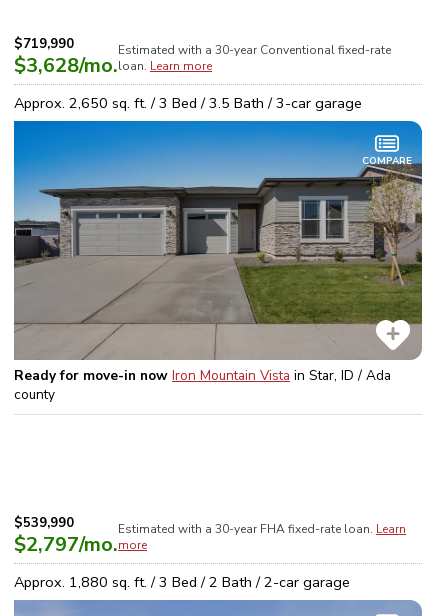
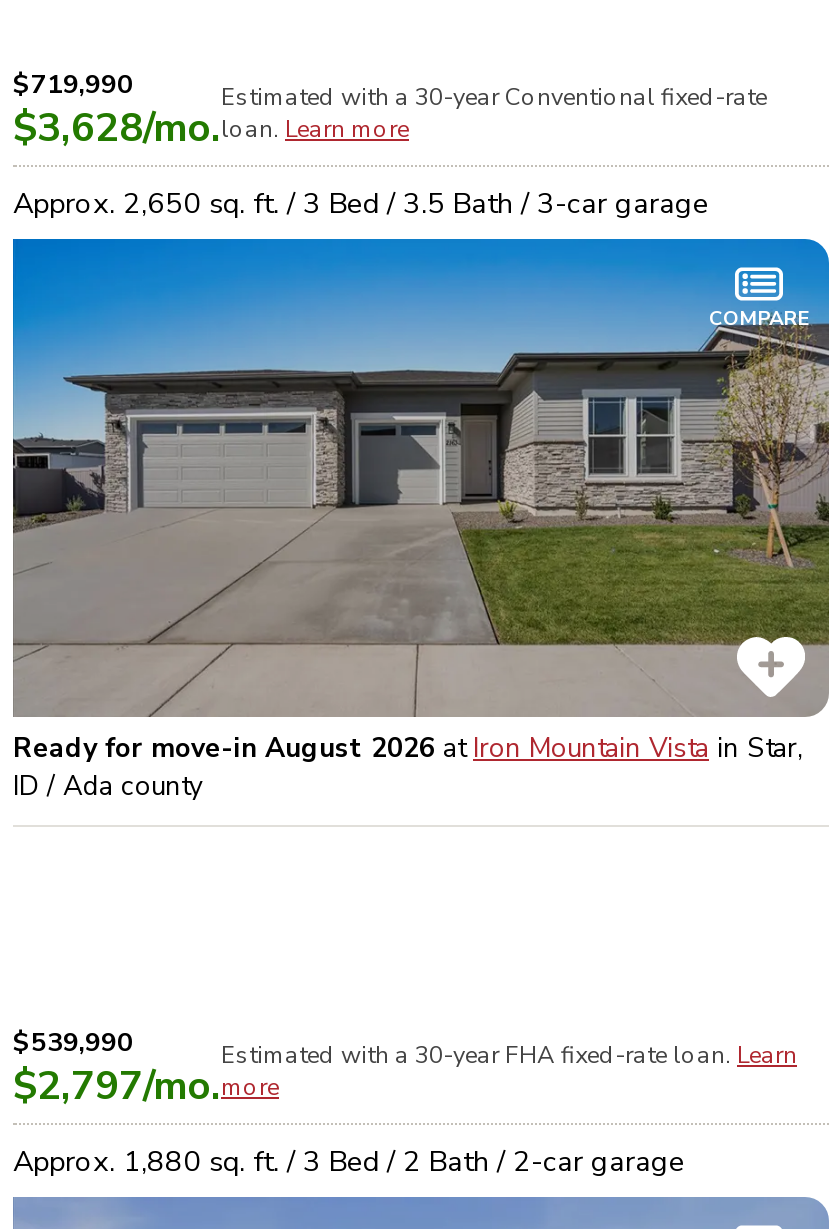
- Ready for move-in now Iron Mountain Vista in Star, ID / Ada
- county
+ Ready for move-in August 2026 at Iron Mountain Vista in Star,
+ ID / Ada county
